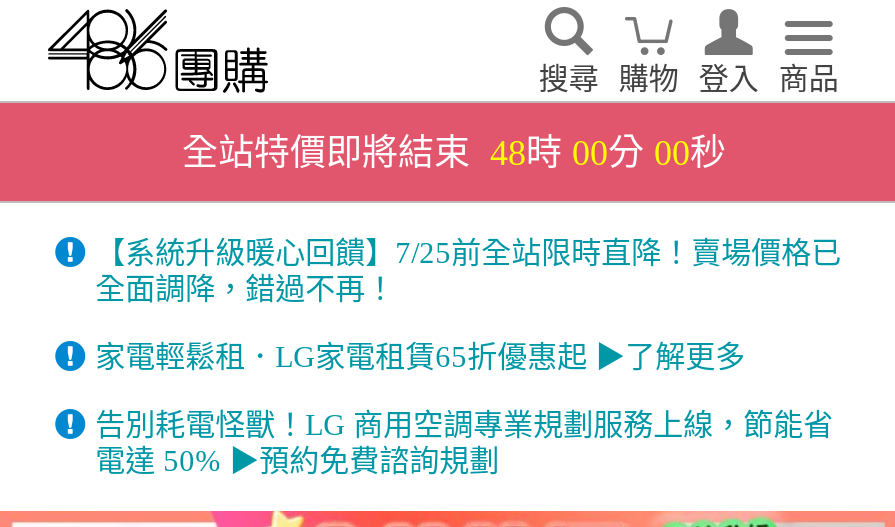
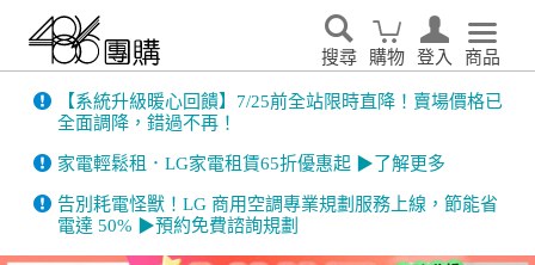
- 全站特價即將結束 48時00分00秒
